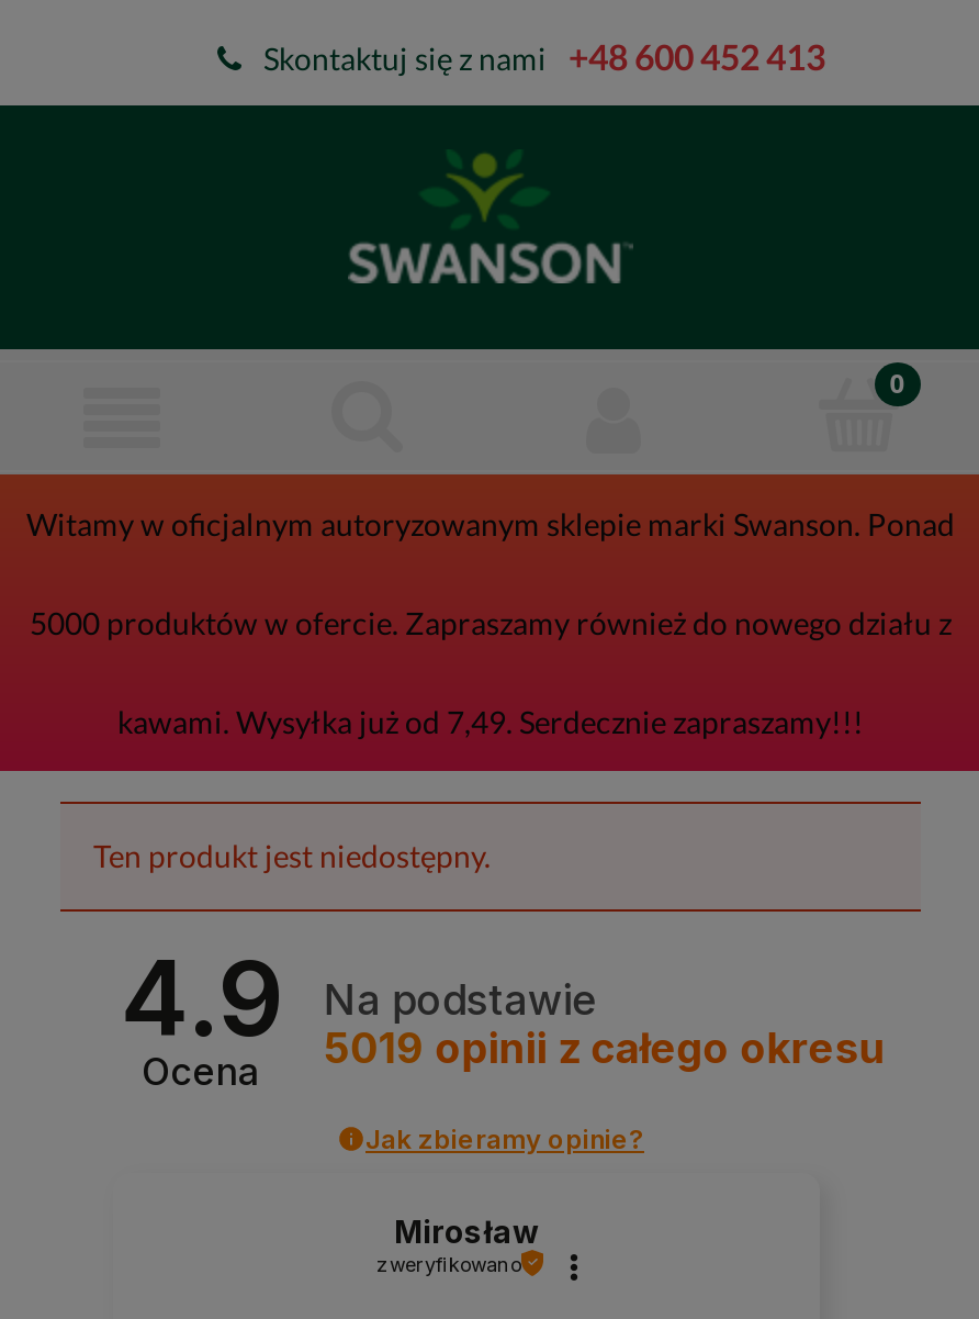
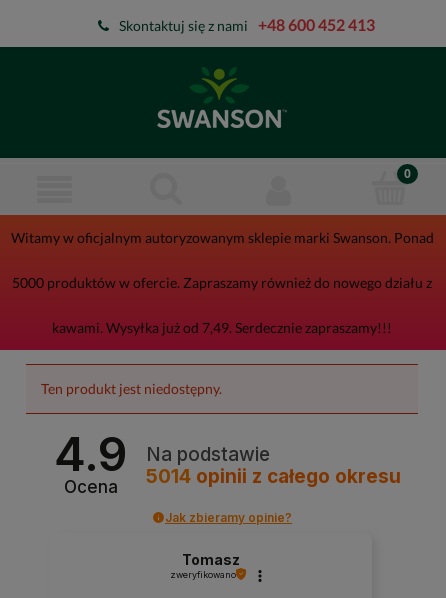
- 5019 opinii z całego okresu
+ 5014 opinii z całego okresu

- Mirosław
+ Tomasz
